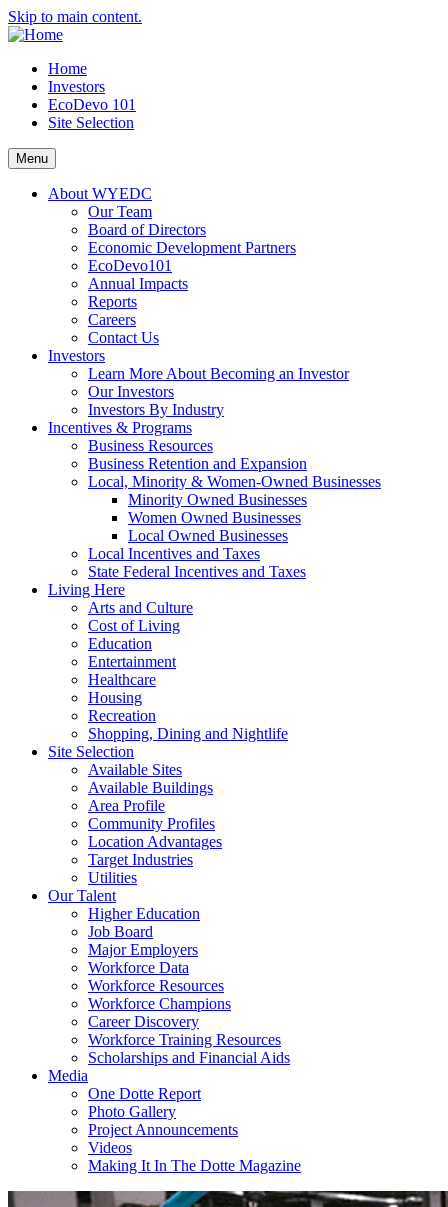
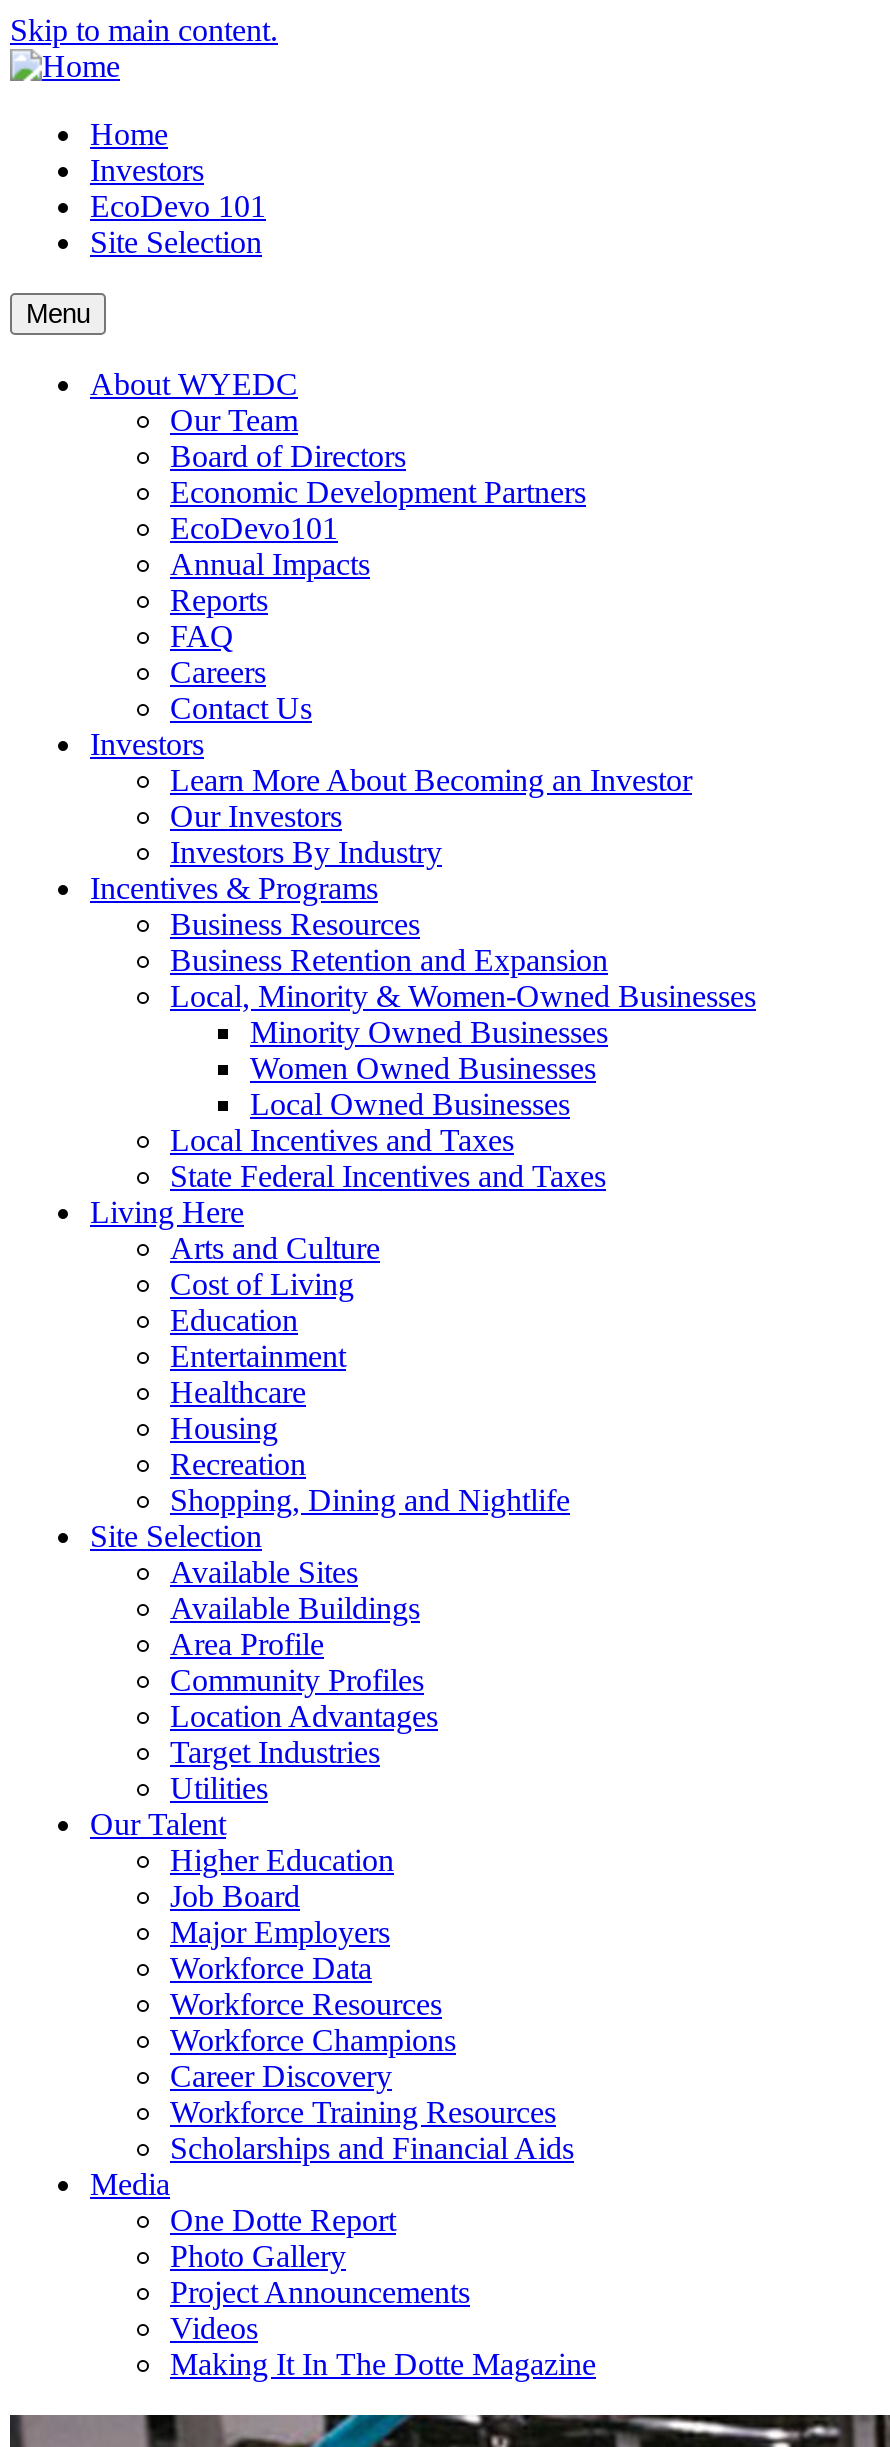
+ FAQ
